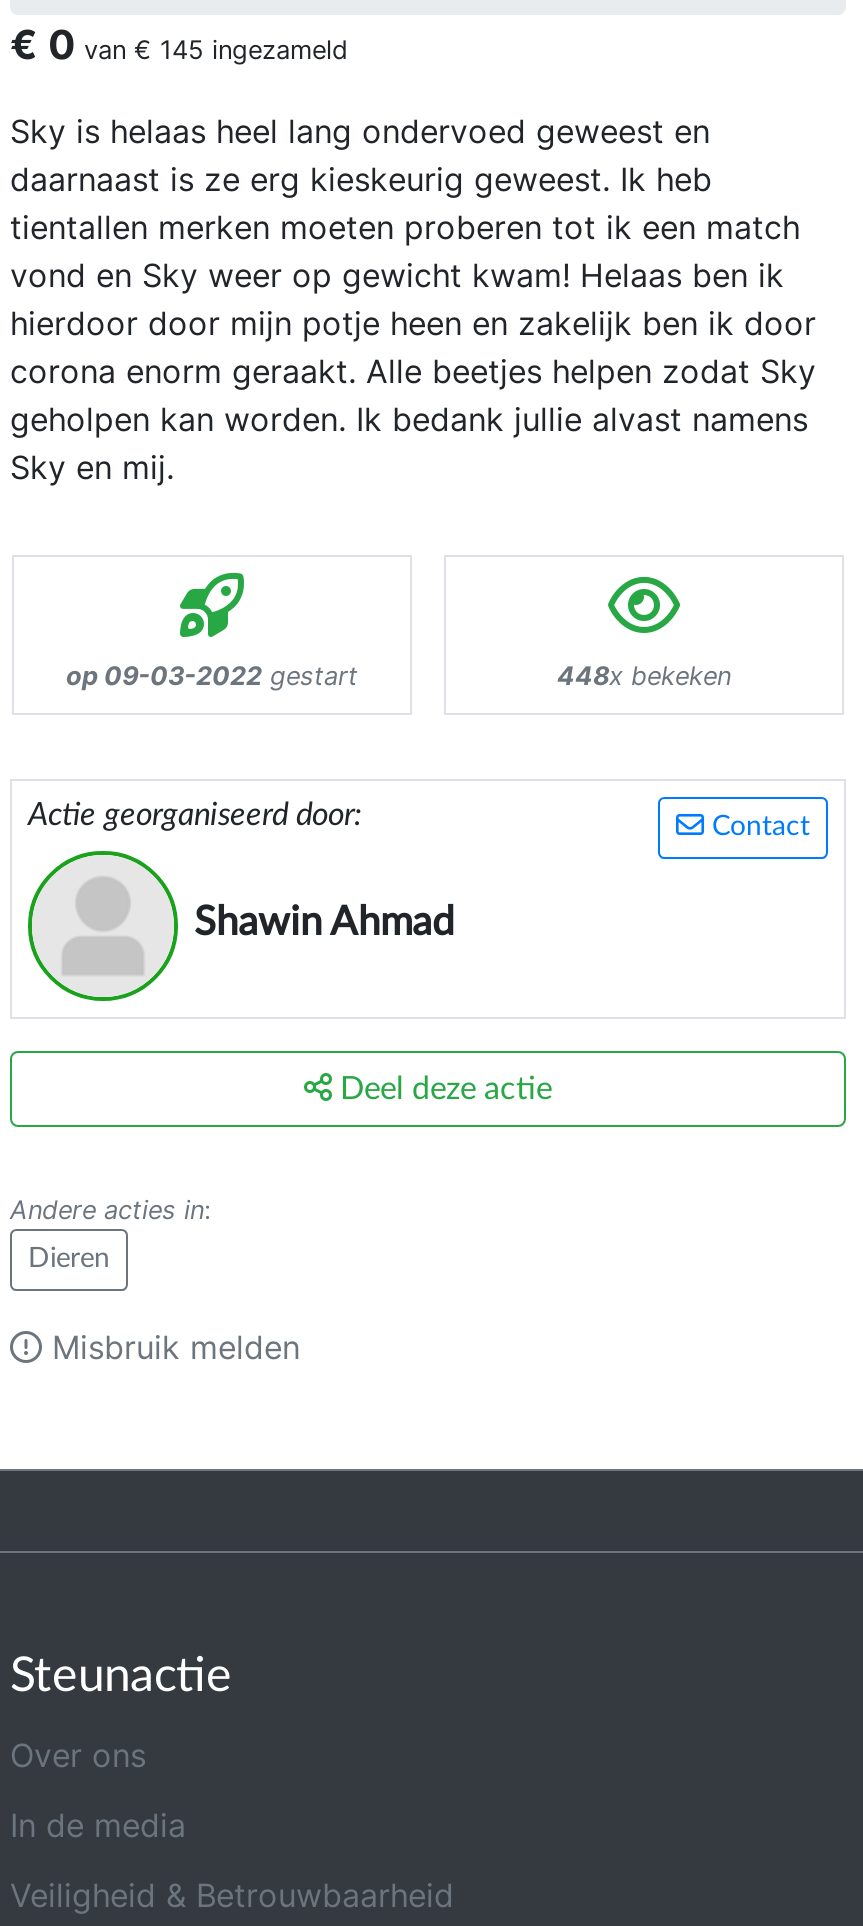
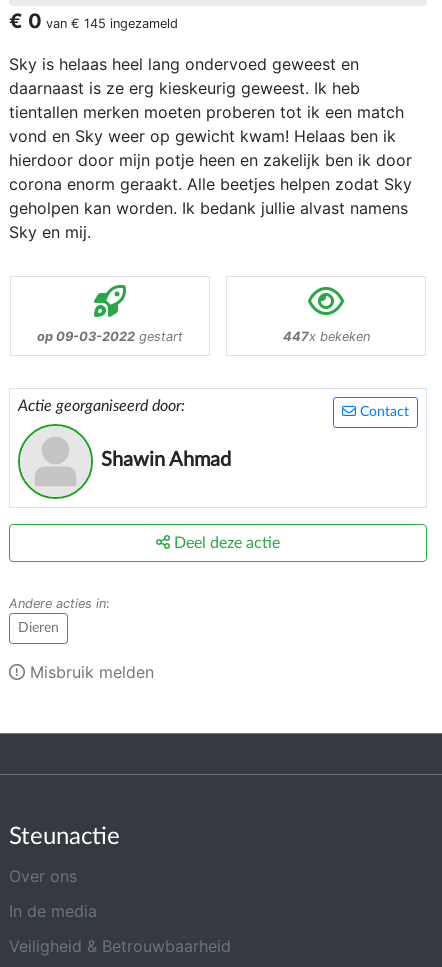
- 448x bekeken
+ 447x bekeken
